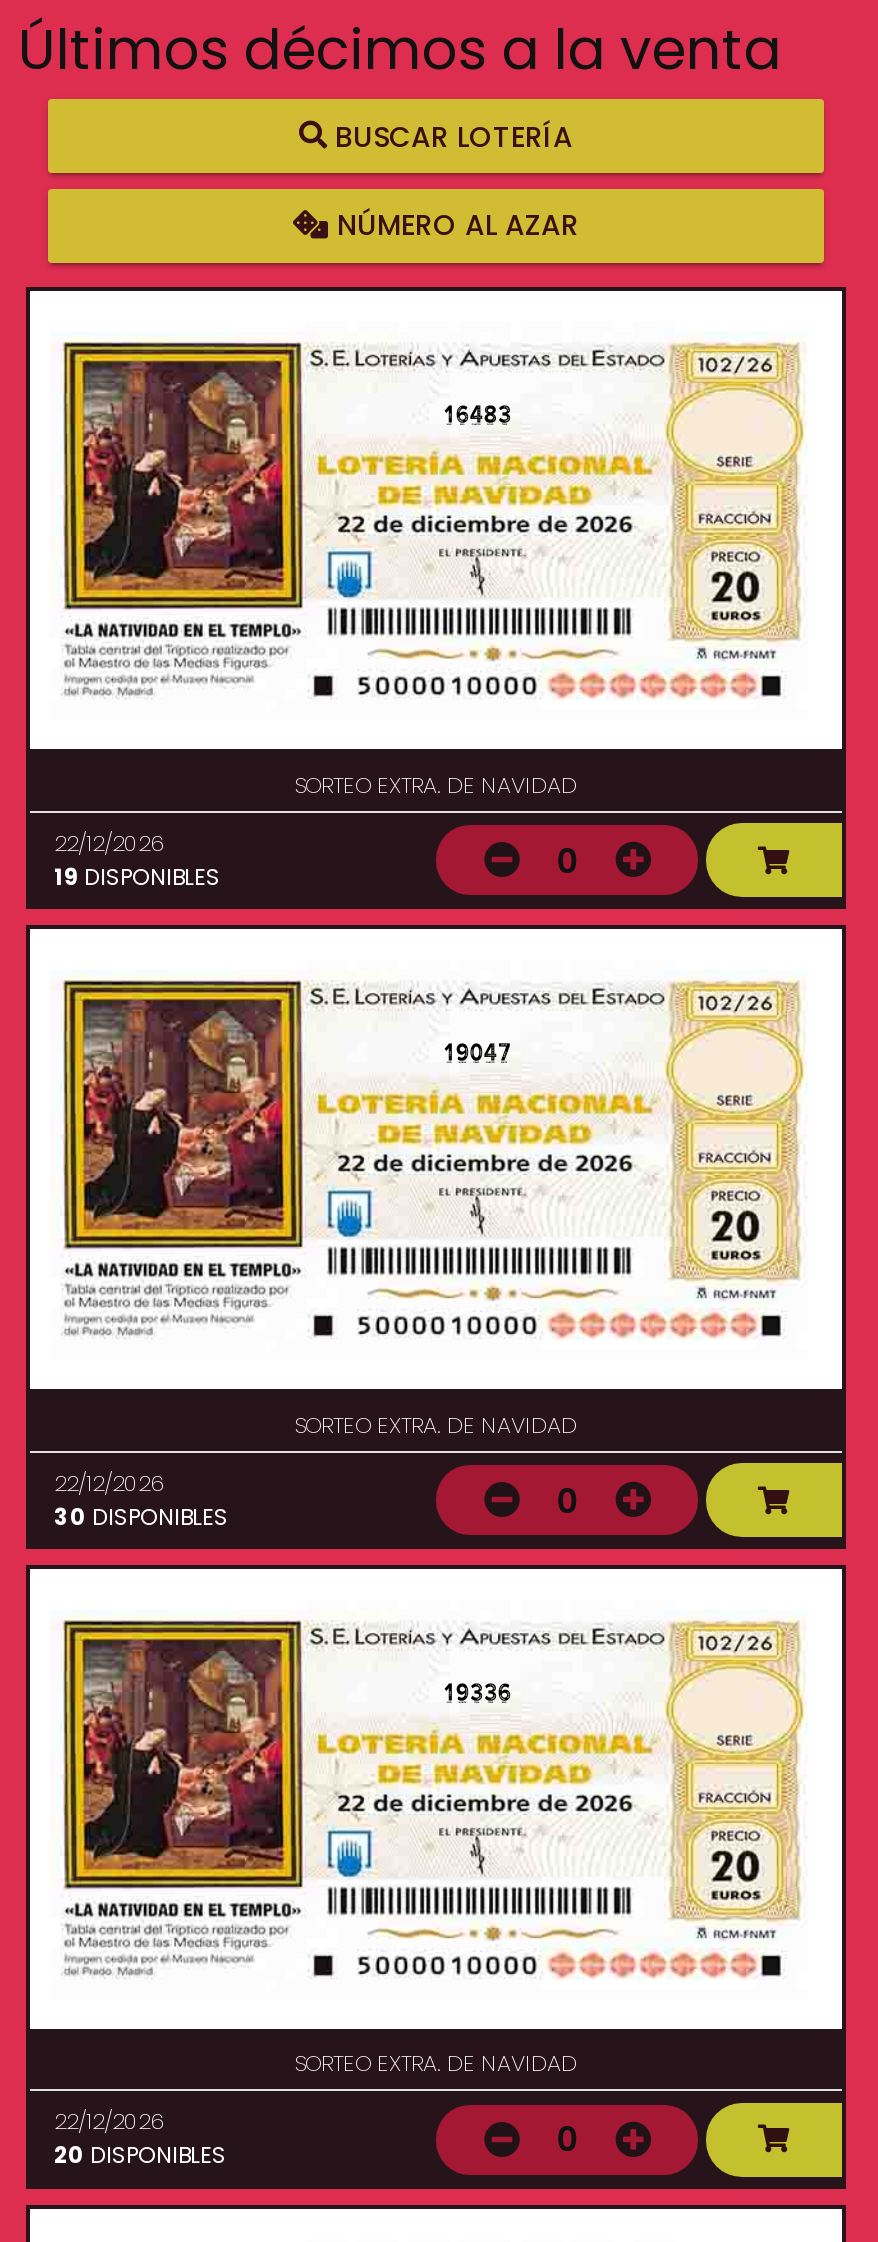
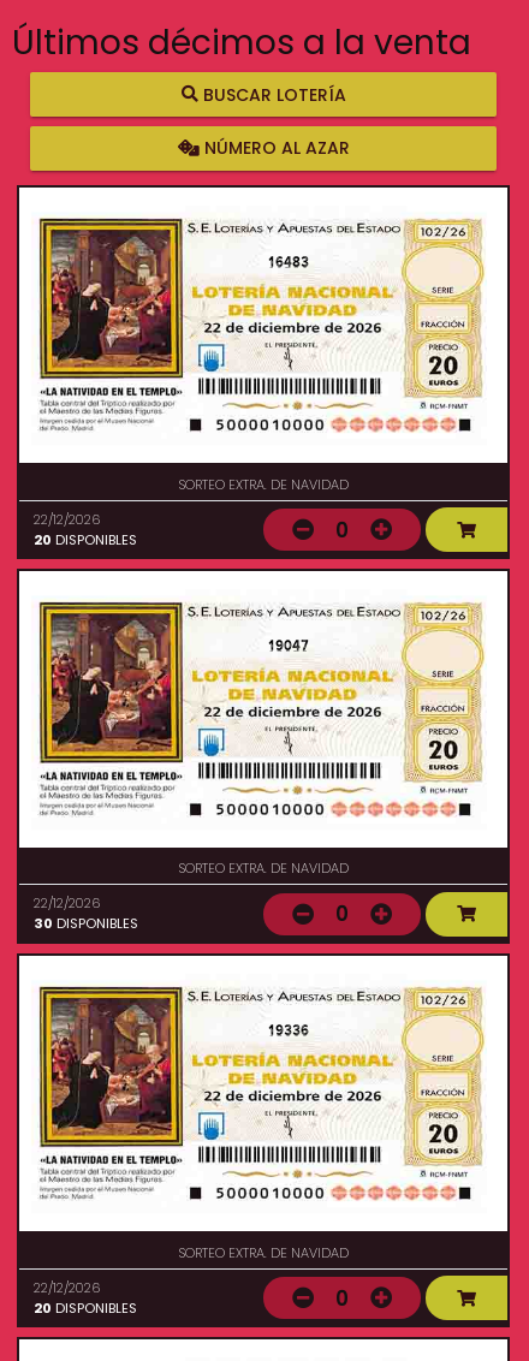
- 19 DISPONIBLES
+ 20 DISPONIBLES
